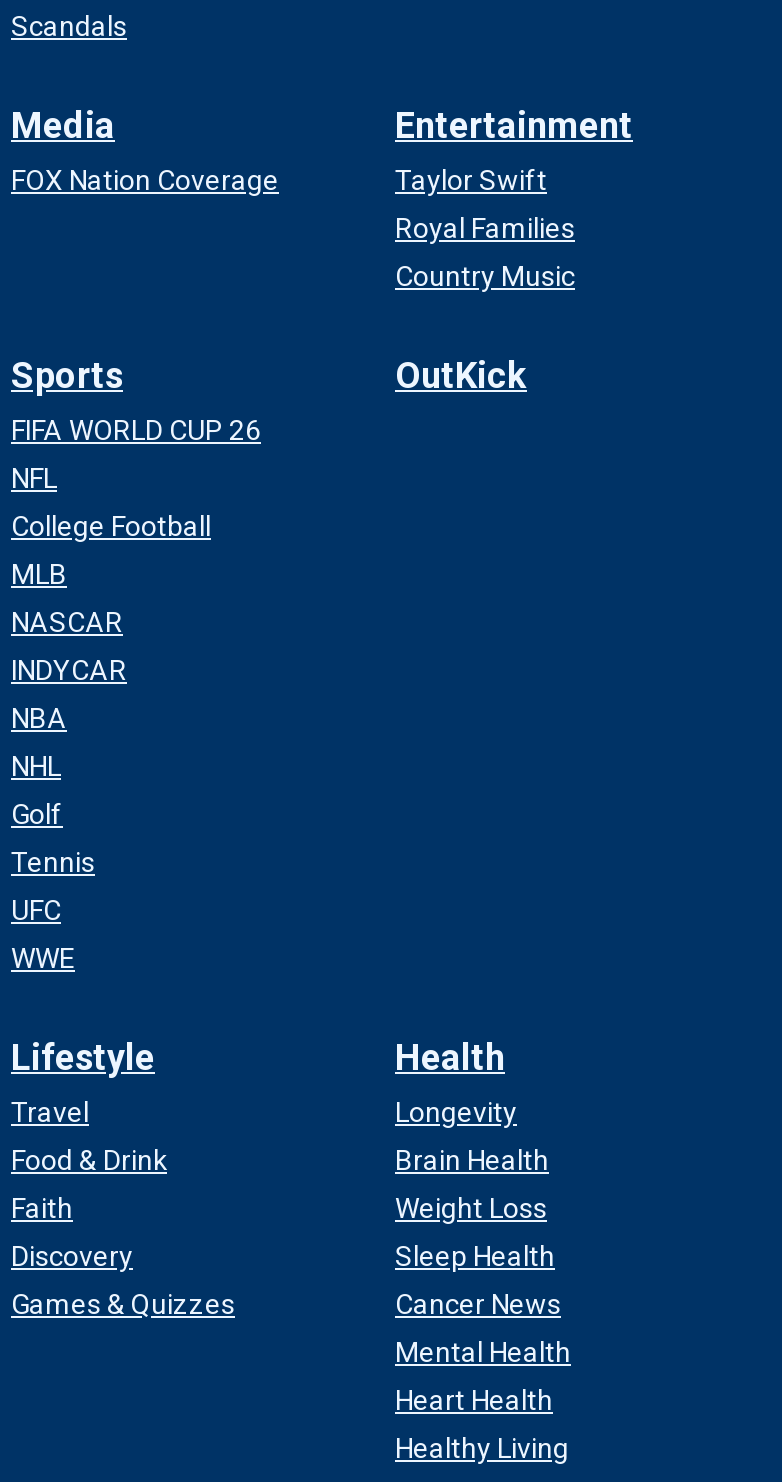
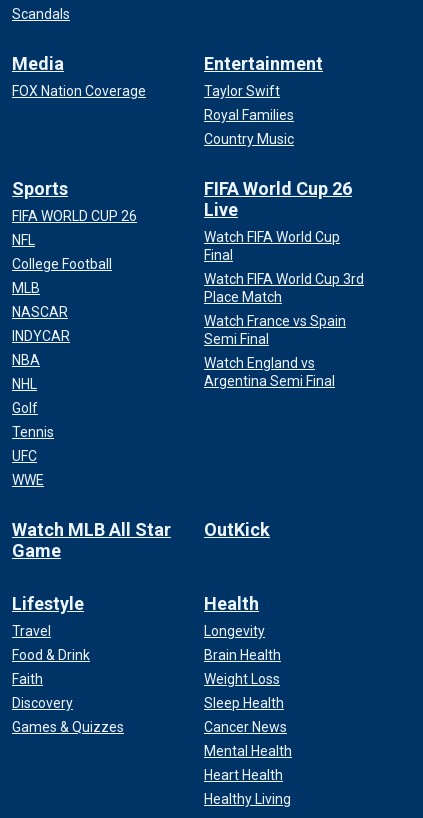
moved down: OutKick

+ Watch MLB All Star
+ Game

+ FIFA World Cup 26
+ Live
+ Watch FIFA World Cup
+ Final
+ Watch FIFA World Cup 3rd
+ Place Match
+ Watch France vs Spain
+ Semi Final
+ Watch England vs
+ Argentina Semi Final
